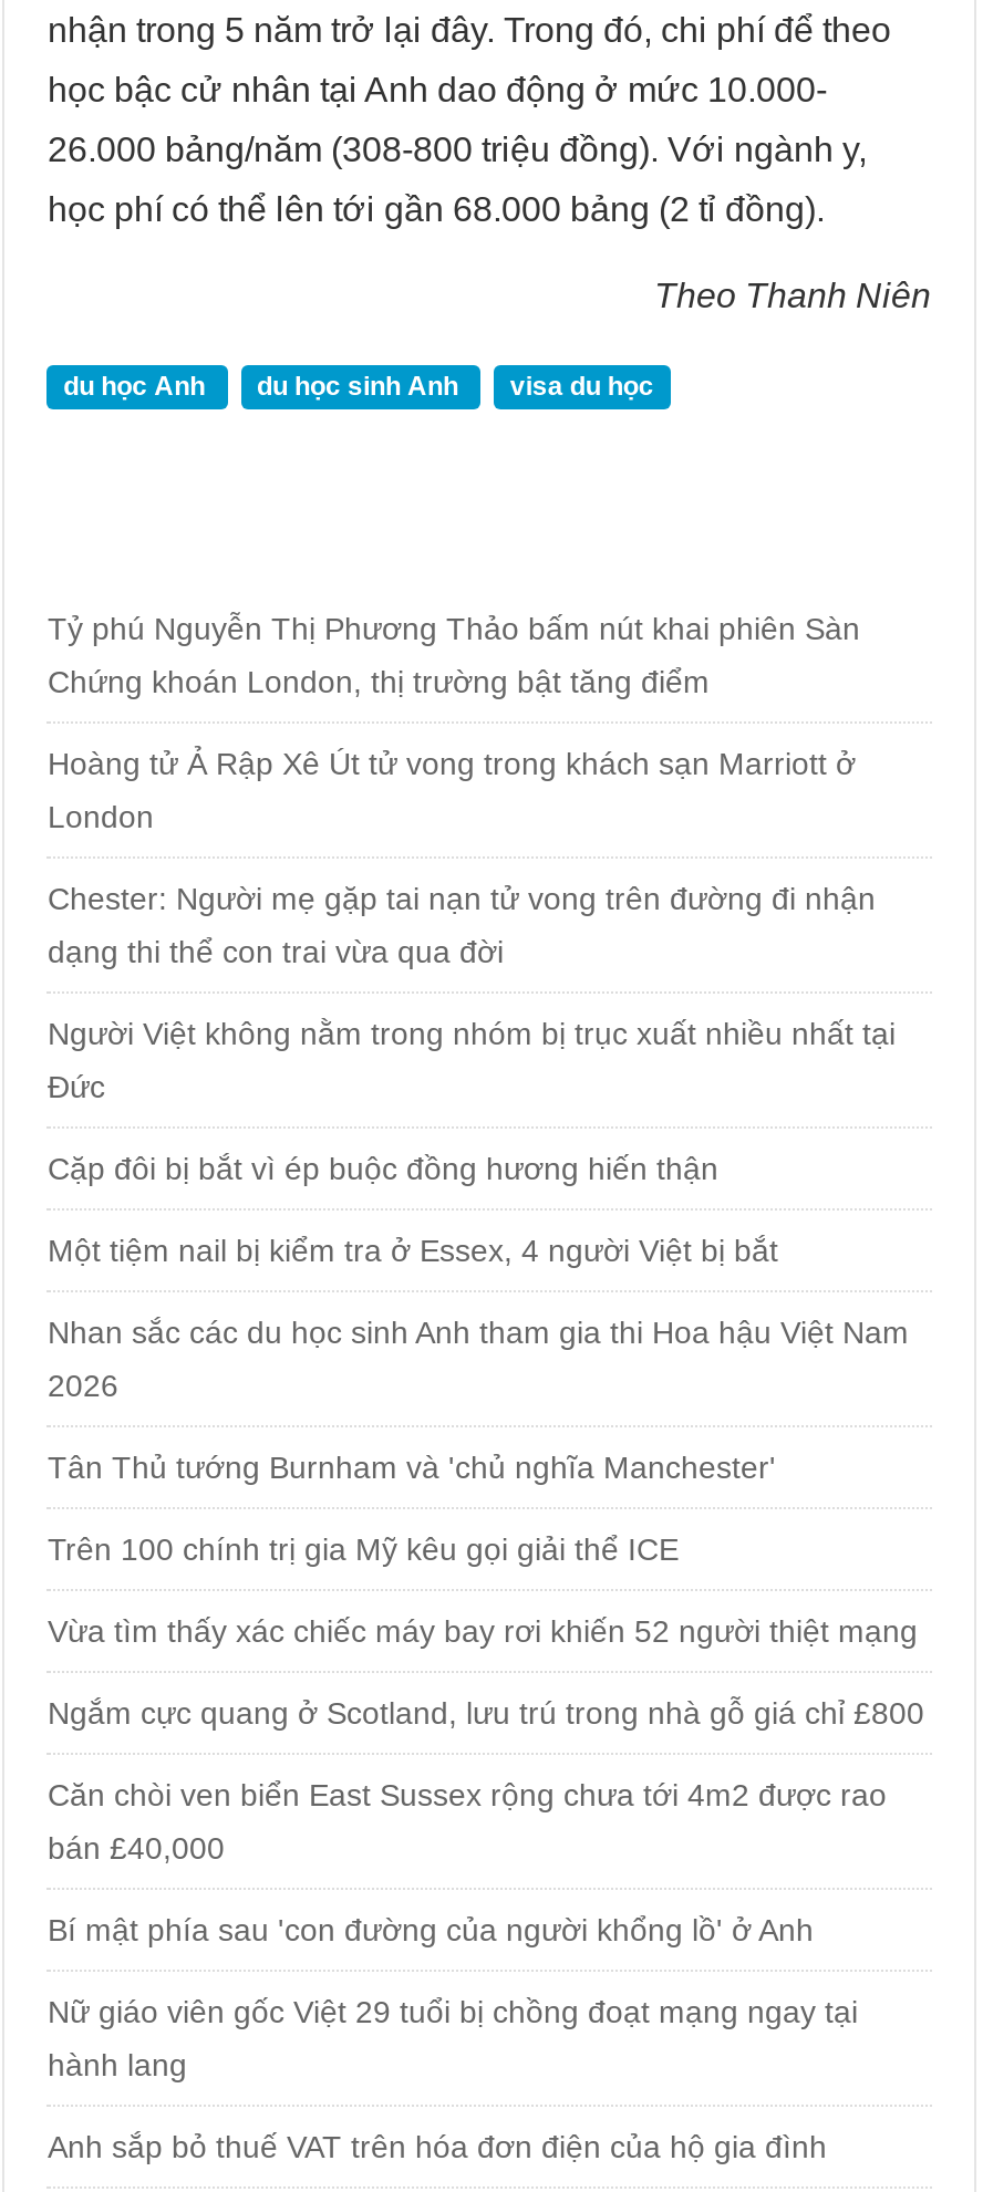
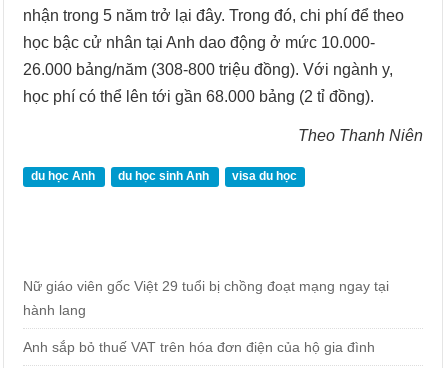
- Tỷ phú Nguyễn Thị Phương Thảo bấm nút khai phiên Sàn
- Chứng khoán London, thị trường bật tăng điểm
- Hoàng tử Ả Rập Xê Út tử vong trong khách sạn Marriott ở
- London
- Chester: Người mẹ gặp tai nạn tử vong trên đường đi nhận
- dạng thi thể con trai vừa qua đời
- Người Việt không nằm trong nhóm bị trục xuất nhiều nhất tại
- Đức
- Cặp đôi bị bắt vì ép buộc đồng hương hiến thận
- Một tiệm nail bị kiểm tra ở Essex, 4 người Việt bị bắt
- Nhan sắc các du học sinh Anh tham gia thi Hoa hậu Việt Nam
- 2026
- Tân Thủ tướng Burnham và 'chủ nghĩa Manchester'
- Trên 100 chính trị gia Mỹ kêu gọi giải thể ICE
- Vừa tìm thấy xác chiếc máy bay rơi khiến 52 người thiệt mạng
- Ngắm cực quang ở Scotland, lưu trú trong nhà gỗ giá chỉ £800
- Căn chòi ven biển East Sussex rộng chưa tới 4m2 được rao
- bán £40,000
- Bí mật phía sau 'con đường của người khổng lồ' ở Anh
